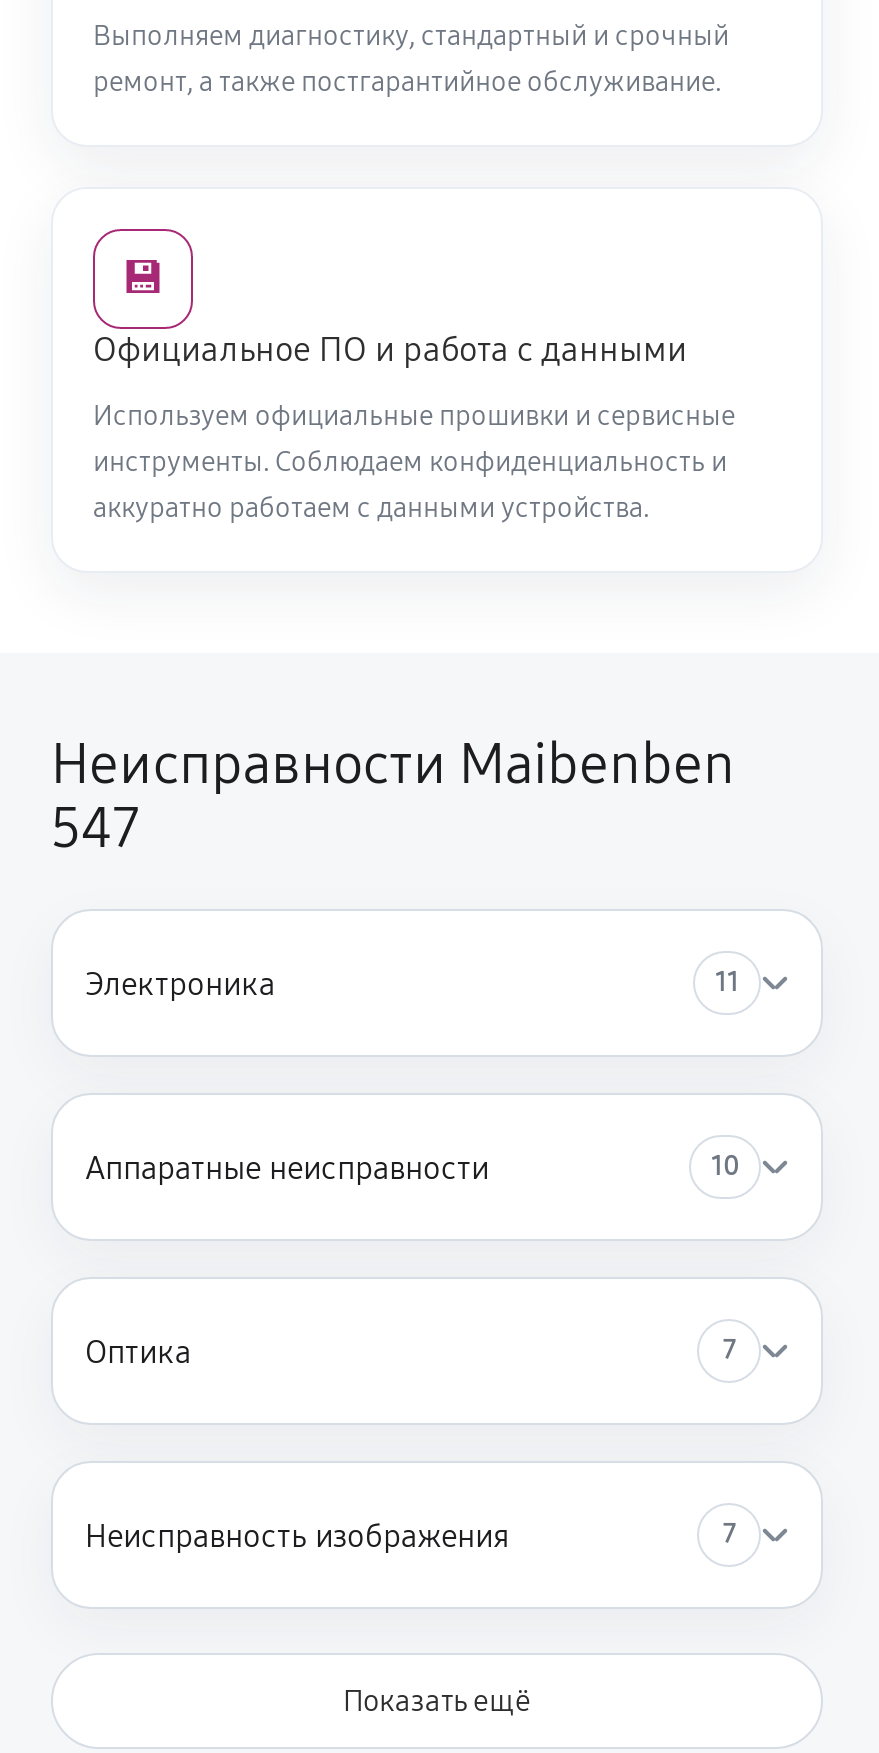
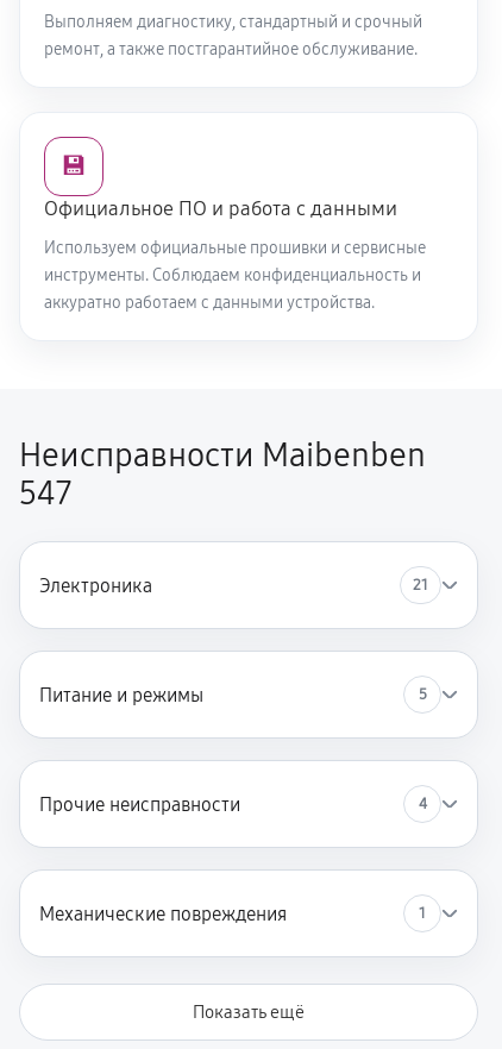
- 11
+ 21

- Аппаратные неисправности
- 10
+ Питание и режимы
+ 5

- Оптика
- 7
+ Прочие неисправности
+ 4

- Неисправность изображения
- 7
+ Механические повреждения
+ 1
